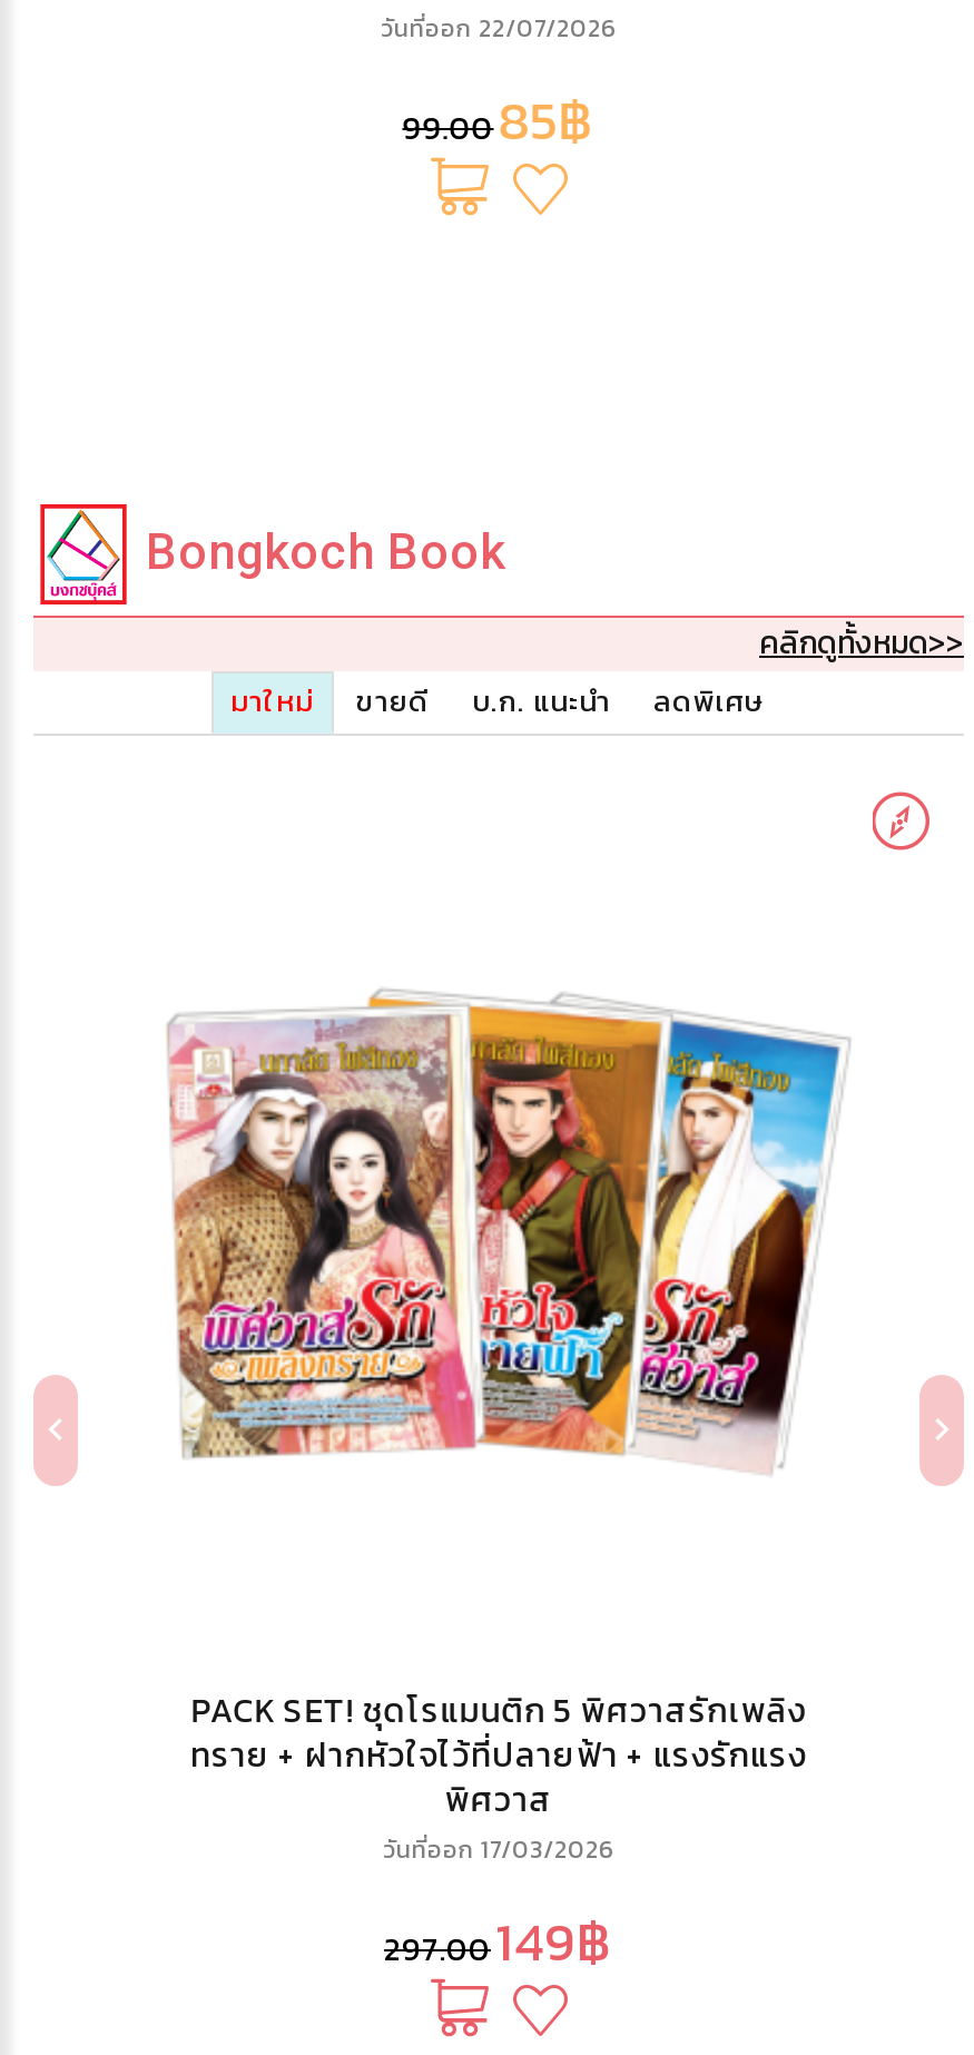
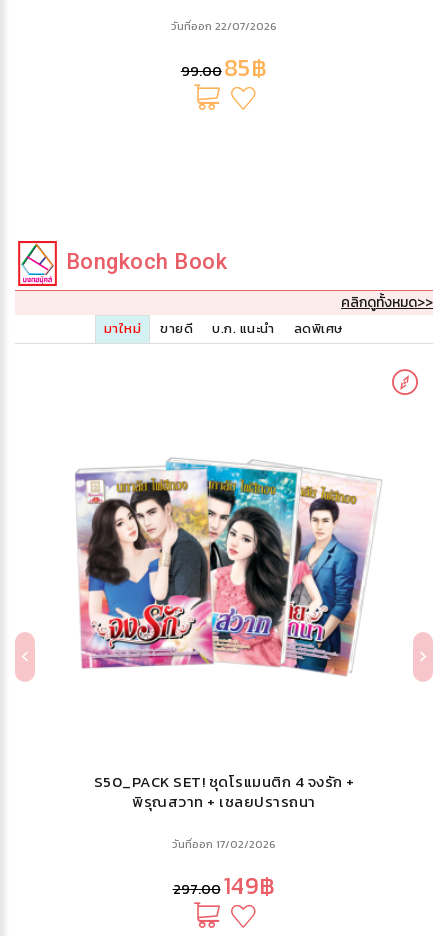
- [image]
+ [image]

- PACK SET! ชุดโรแมนติก 5 พิศวาสรักเพลิง
- ทราย + ฝากหัวใจไว้ที่ปลายฟ้า + แรงรักแรง
- พิศวาส
- วันที่ออก 17/03/2026
+ S50_PACK SET! ชุดโรแมนติก 4 จงรัก +
+ พิรุณสวาท + เชลยปรารถนา
+ วันที่ออก 17/02/2026
